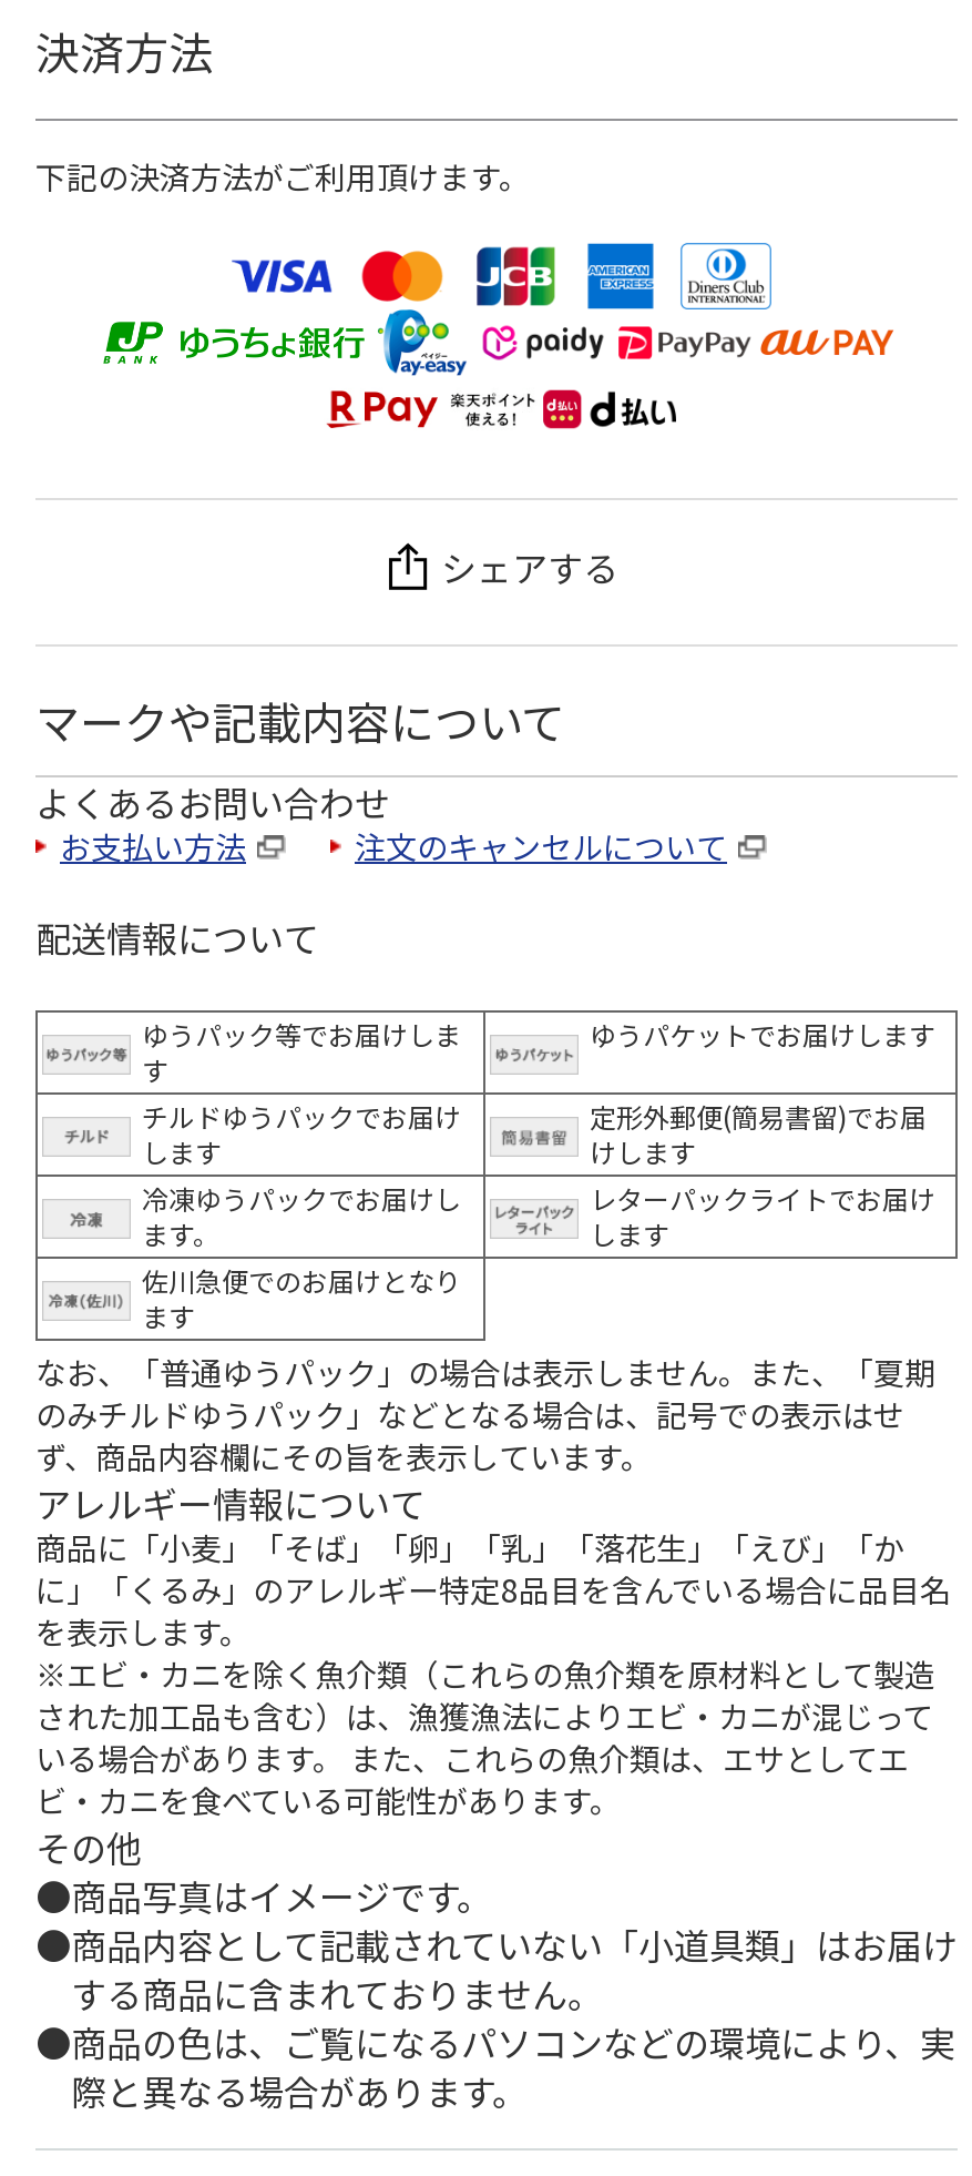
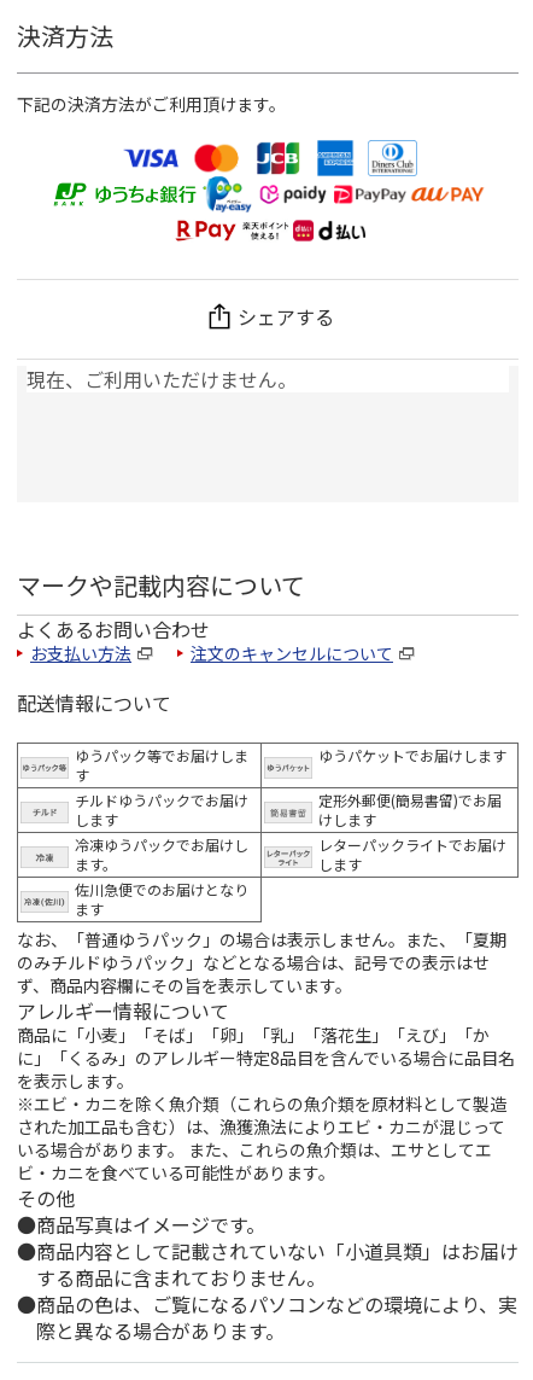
+ 現在、ご利用いただけません。
